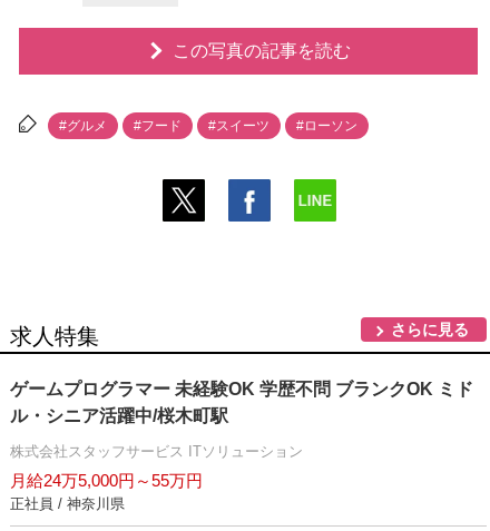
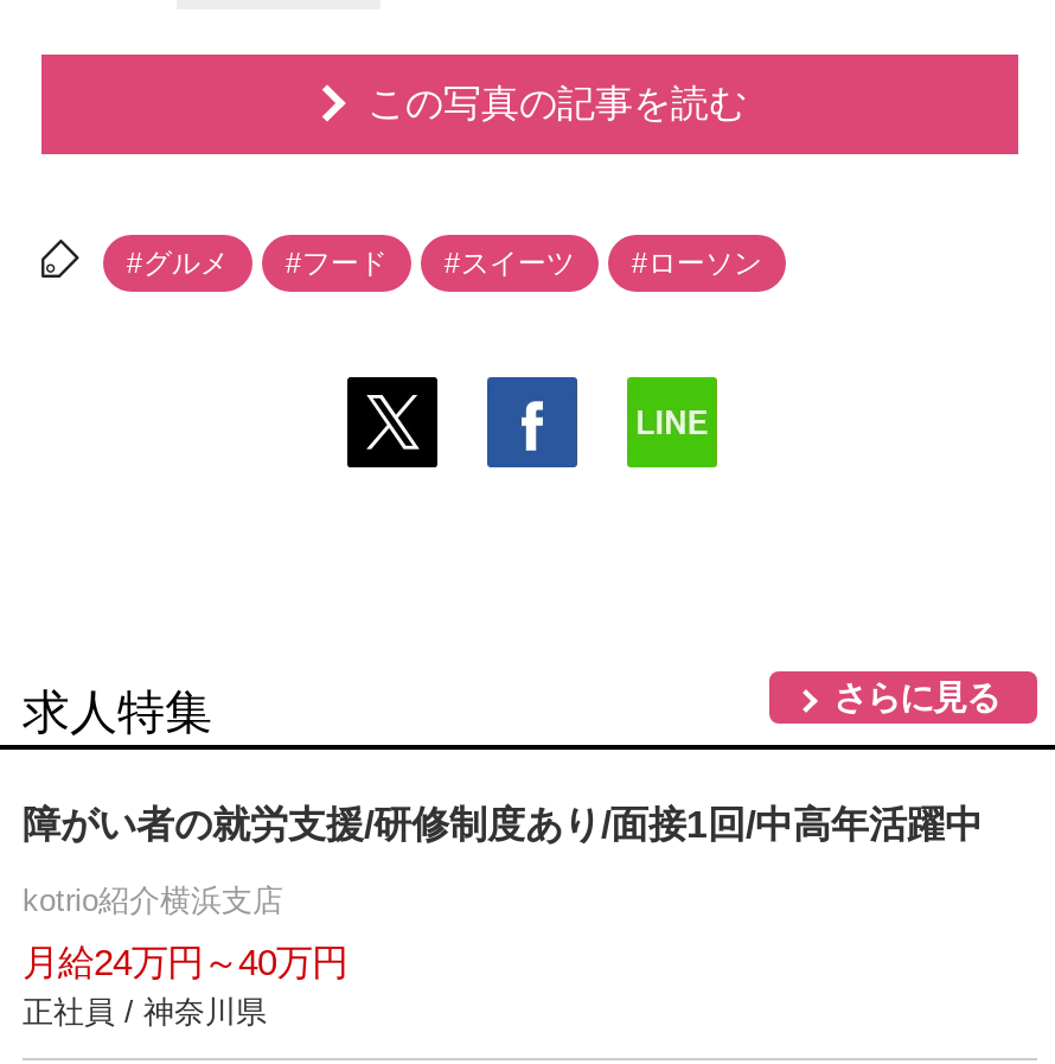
- ゲームプログラマー 未経験OK 学歴不問 ブランクOK ミド
- ル・シニア活躍中/桜木町駅
+ 障がい者の就労支援/研修制度あり/面接1回/中高年活躍中

- 株式会社スタッフサービス ITソリューション
+ kotrio紹介横浜支店

- 月給24万5,000円～55万円
+ 月給24万円～40万円
